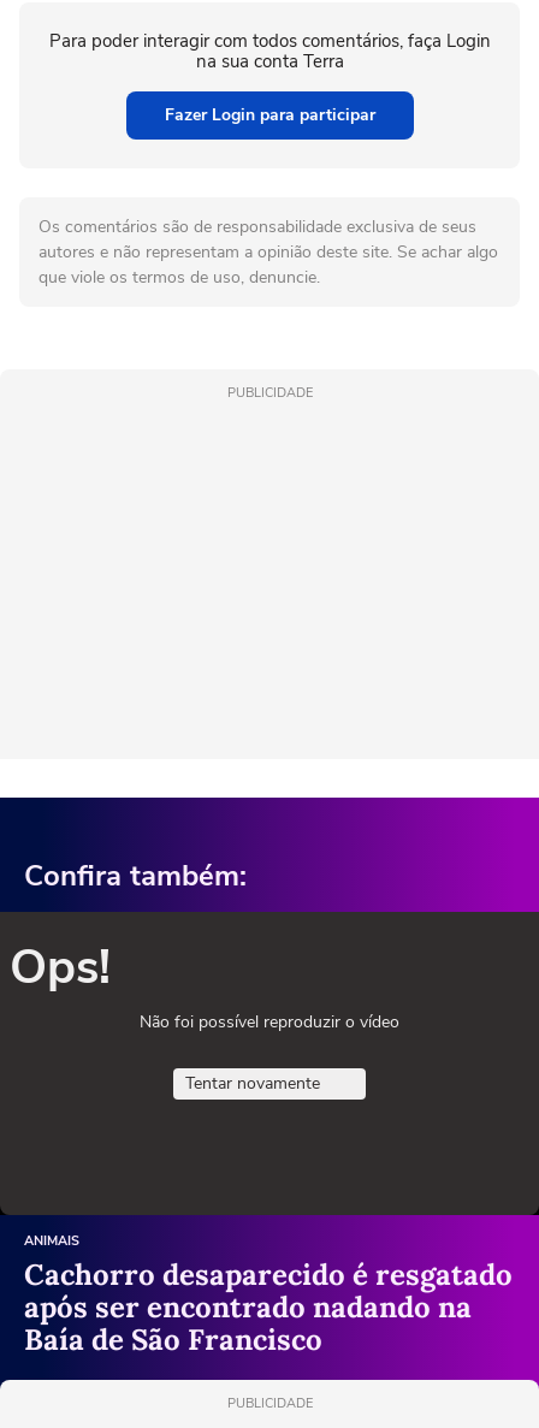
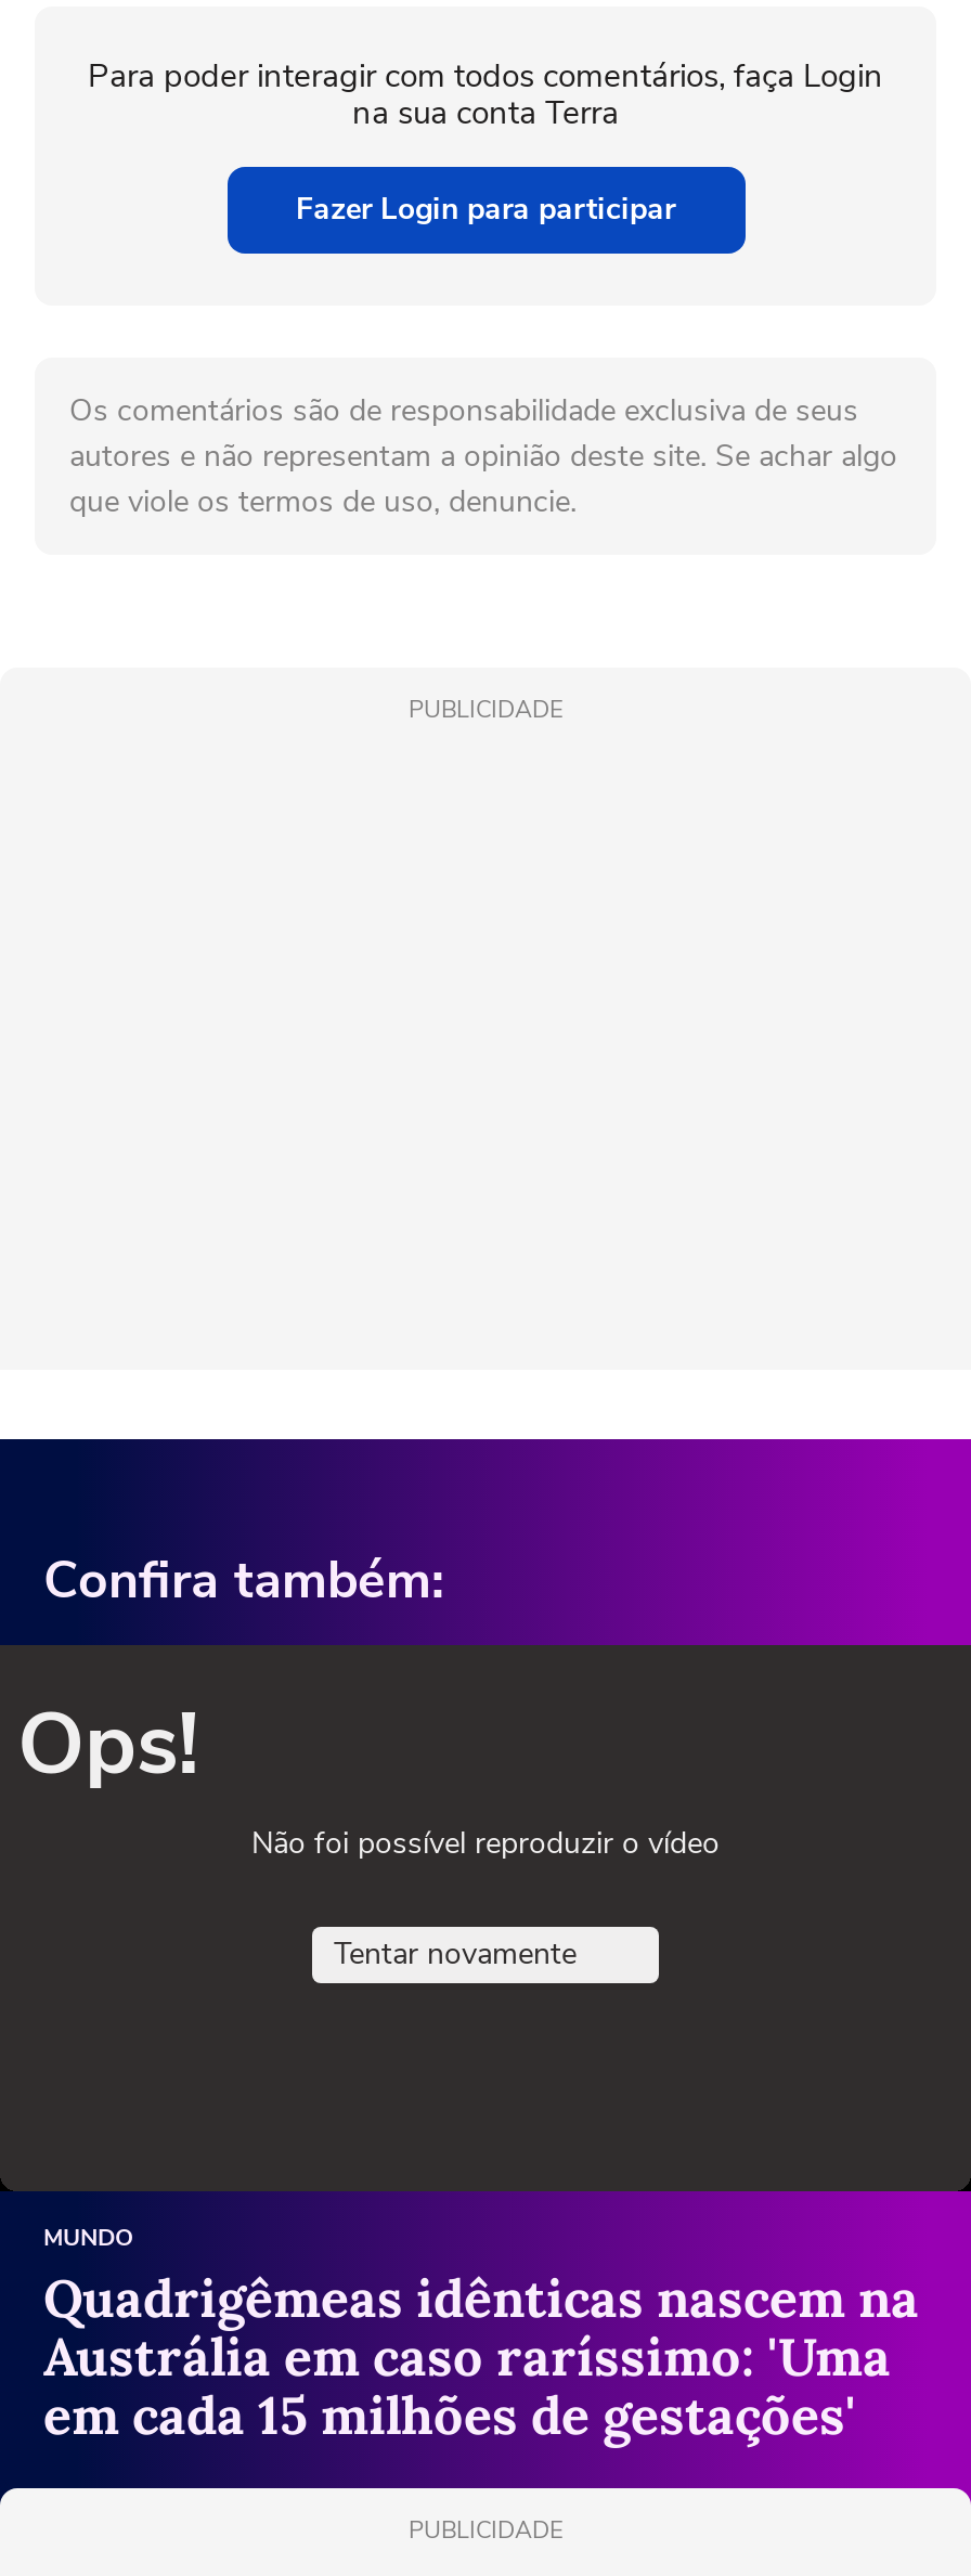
- ANIMAIS
- Cachorro desaparecido é resgatado
- após ser encontrado nadando na
- Baía de São Francisco
+ MUNDO
+ Quadrigêmeas idênticas nascem na
+ Austrália em caso raríssimo: 'Uma
+ em cada 15 milhões de gestações'
